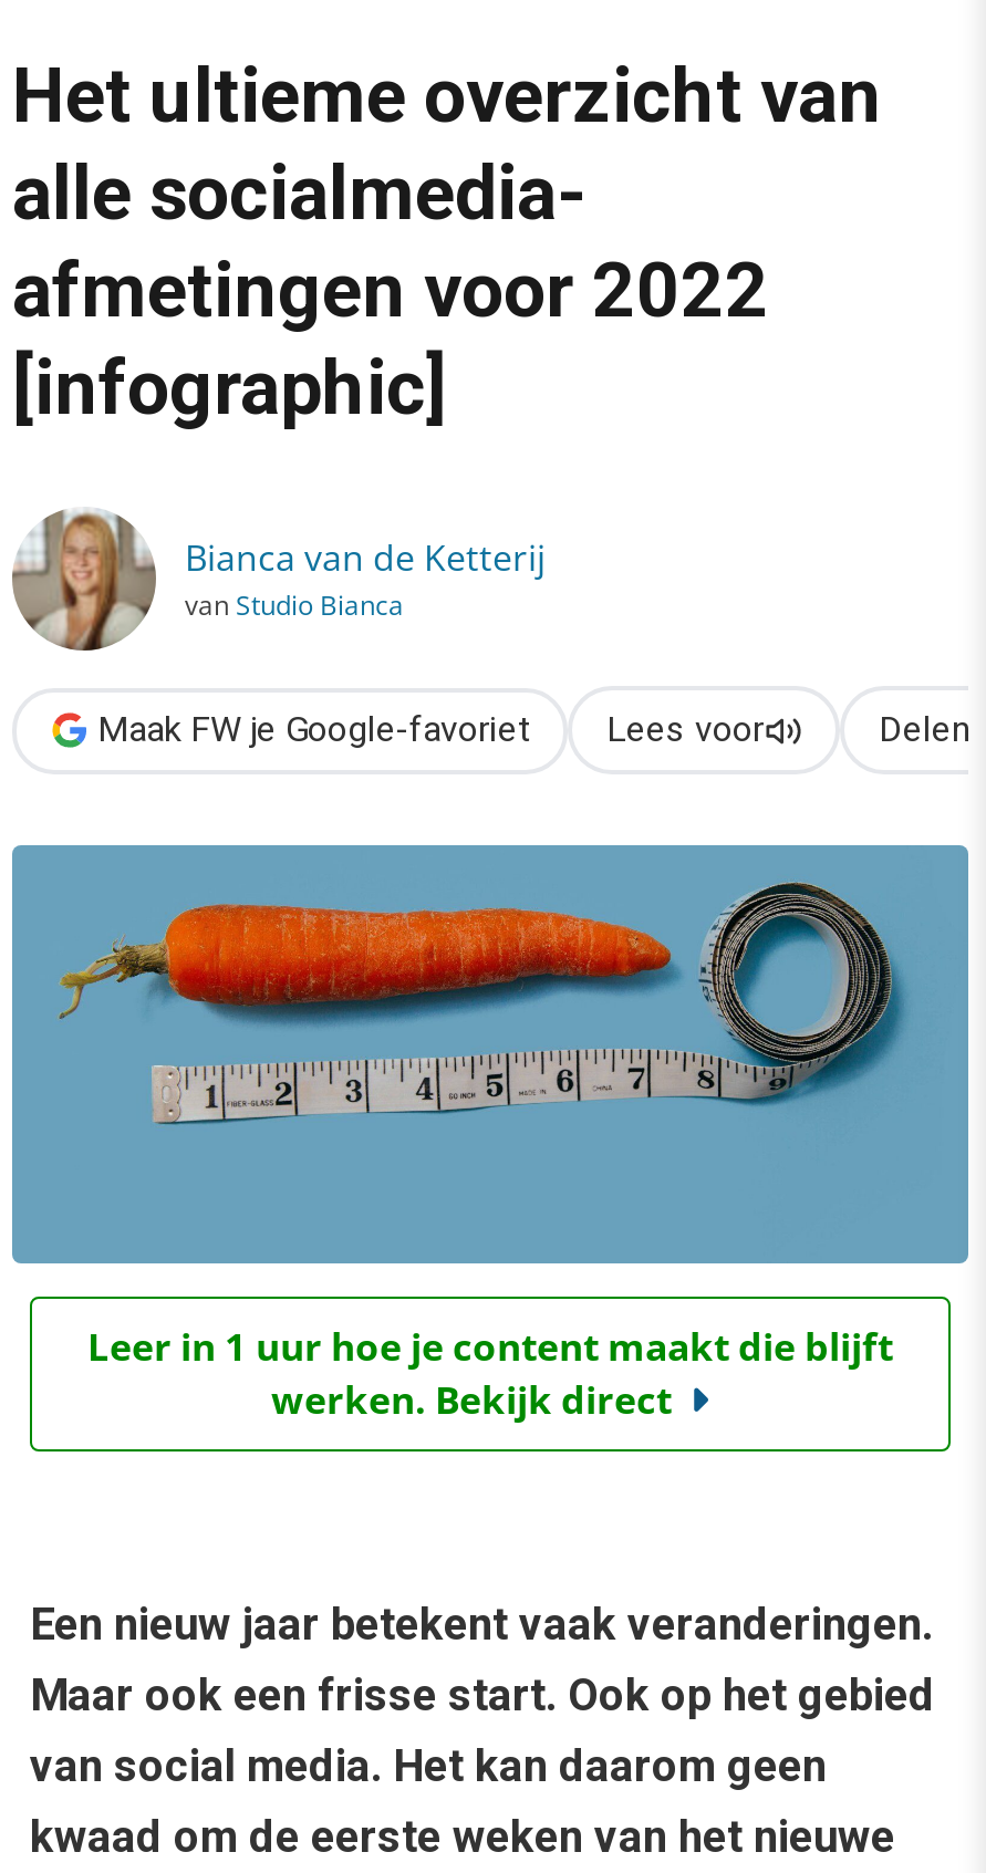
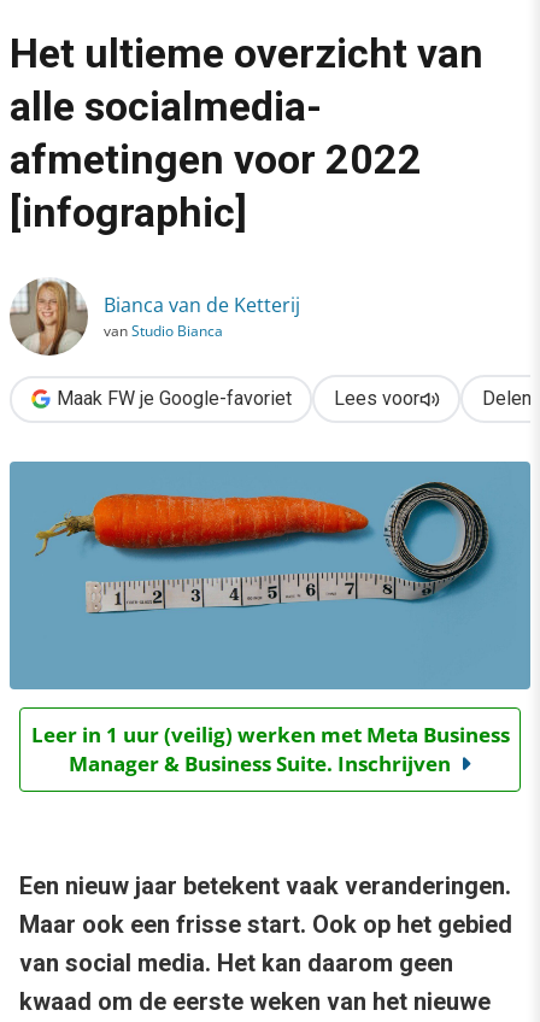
- Leer in 1 uur hoe je content maakt die blijft
- werken. Bekijk direct
+ Leer in 1 uur (veilig) werken met Meta Business
+ Manager & Business Suite. Inschrijven
